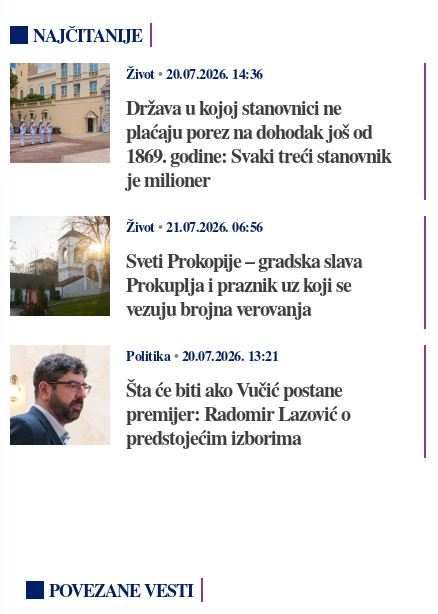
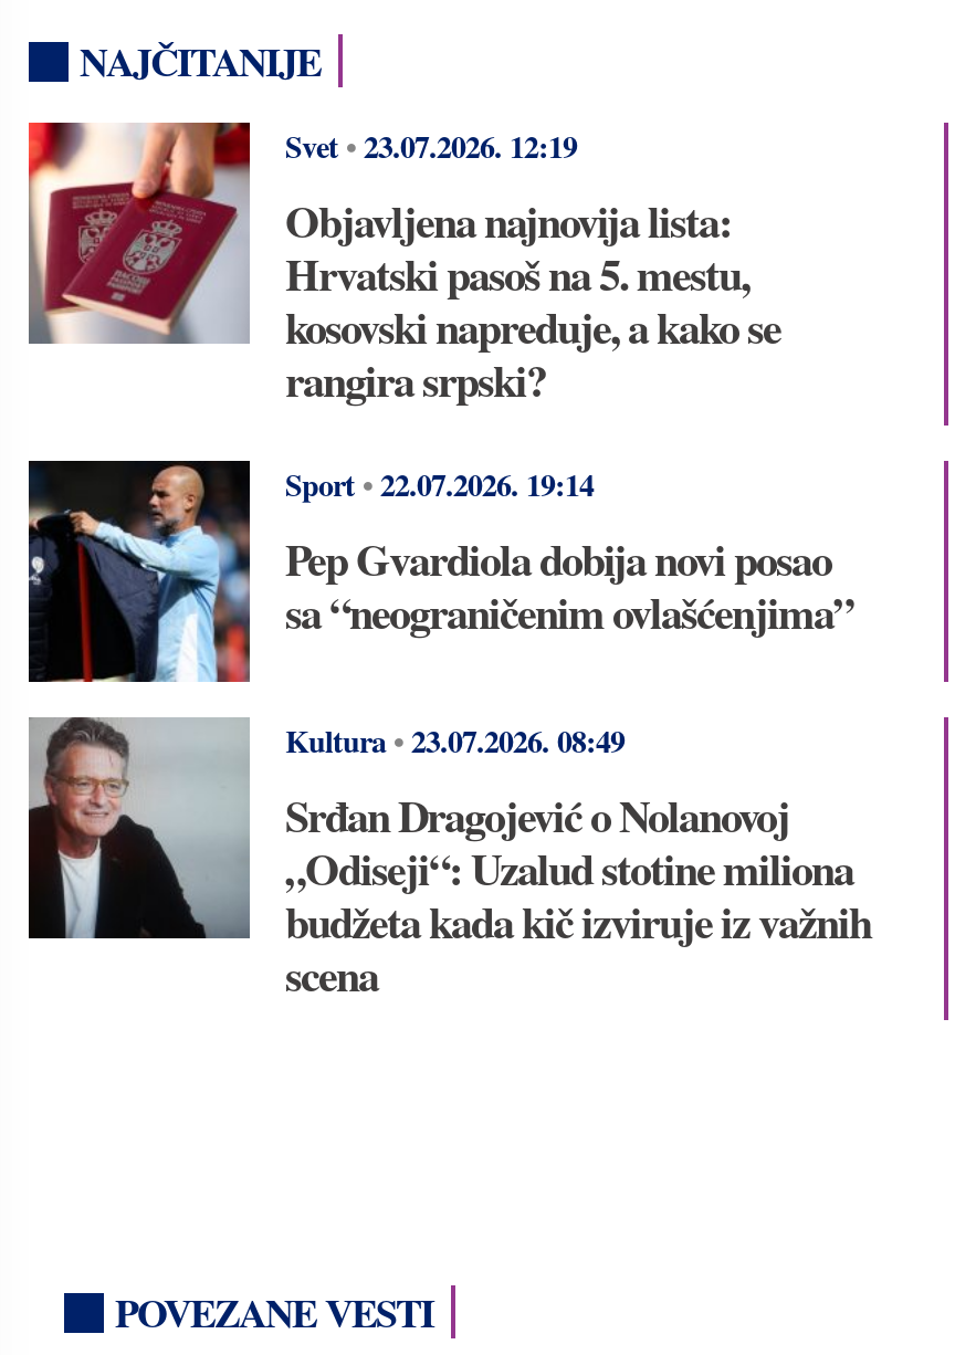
- [image]
- Život •20.07.2026. 14:36
- Država u kojoj stanovnici ne
- plaćaju porez na dohodak još od
- 1869. godine: Svaki treći stanovnik
- je milioner
+ [image]
+ Svet •23.07.2026. 12:19
+ Objavljena najnovija lista:
+ Hrvatski pasoš na 5. mestu,
+ kosovski napreduje, a kako se
+ rangira srpski?

- [image]
- Život • 21.07.2026. 06:56
- Sveti Prokopije – gradska slava
- Prokuplja i praznik uz koji se
- vezuju brojna verovanja
+ [image]
+ Sport •22.07.2026. 19:14
+ Pep Gvardiola dobija novi posao
+ sa “neograničenim ovlašćenjima”

- [image]
- Politika • 20.07.2026. 13:21
- Šta će biti ako Vučić postane
- premijer: Radomir Lazović o
- predstojećim izborima
+ [image]
+ Kultura •23.07.2026. 08:49
+ Srđan Dragojević o Nolanovoj
+ „Odiseji“: Uzalud stotine miliona
+ budžeta kada kič izviruje iz važnih
+ scena
